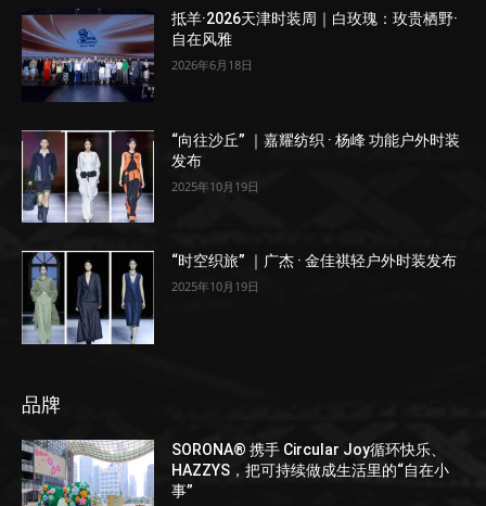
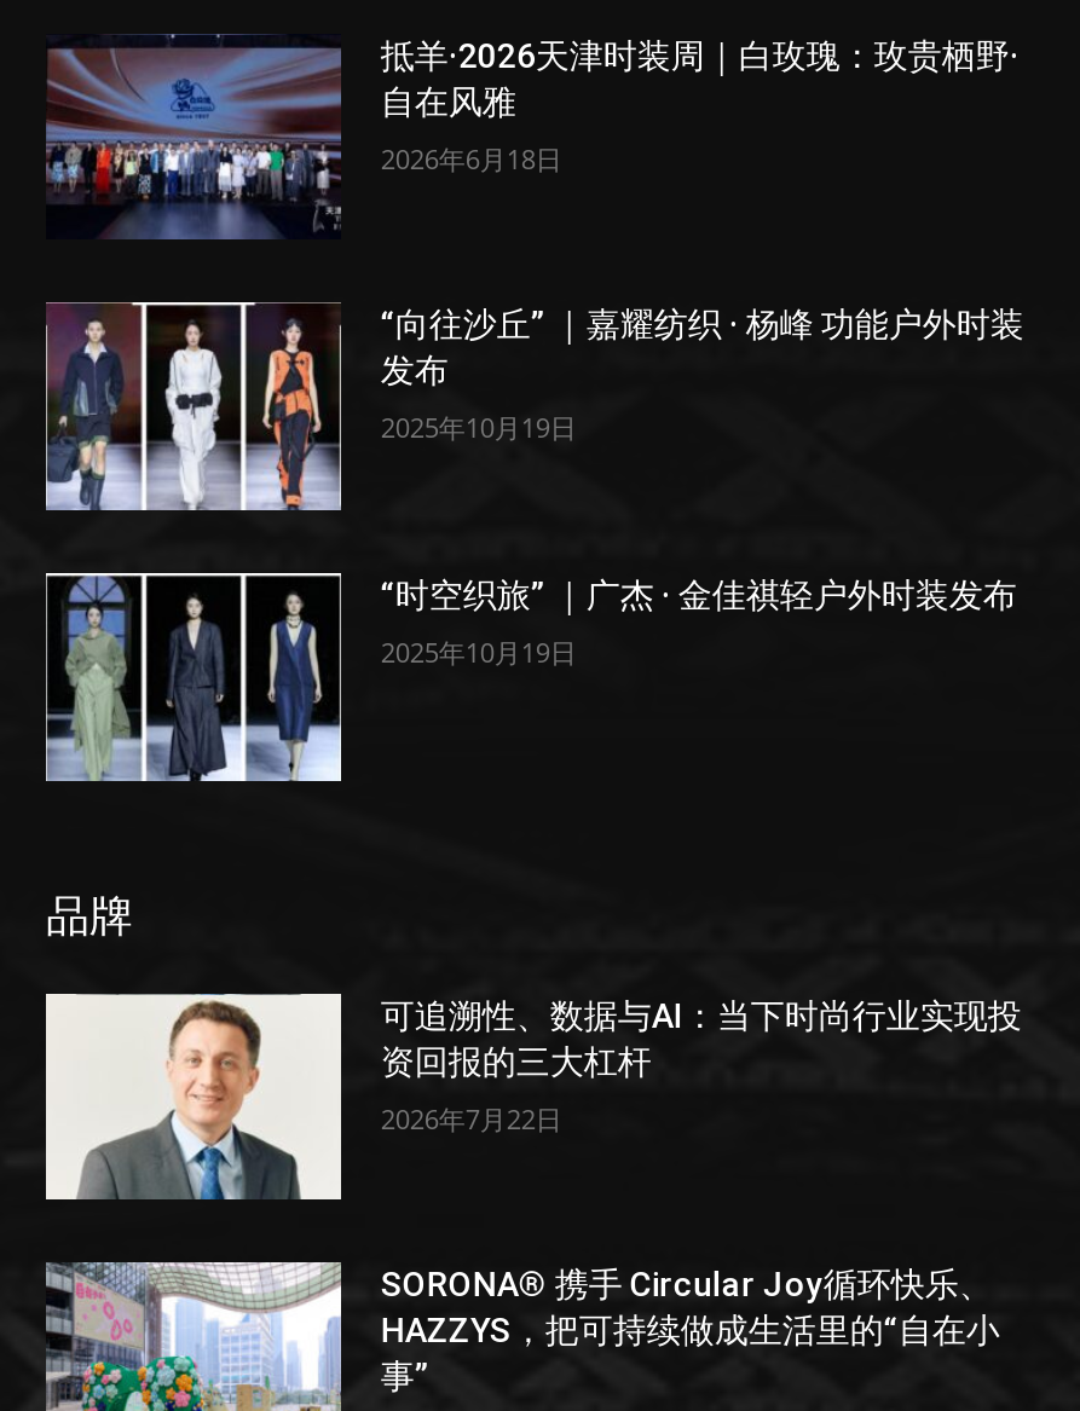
+ [image]
+ 可追溯性、数据与AI：当下时尚行业实现投
+ 资回报的三大杠杆
+ 2026年7月22日
